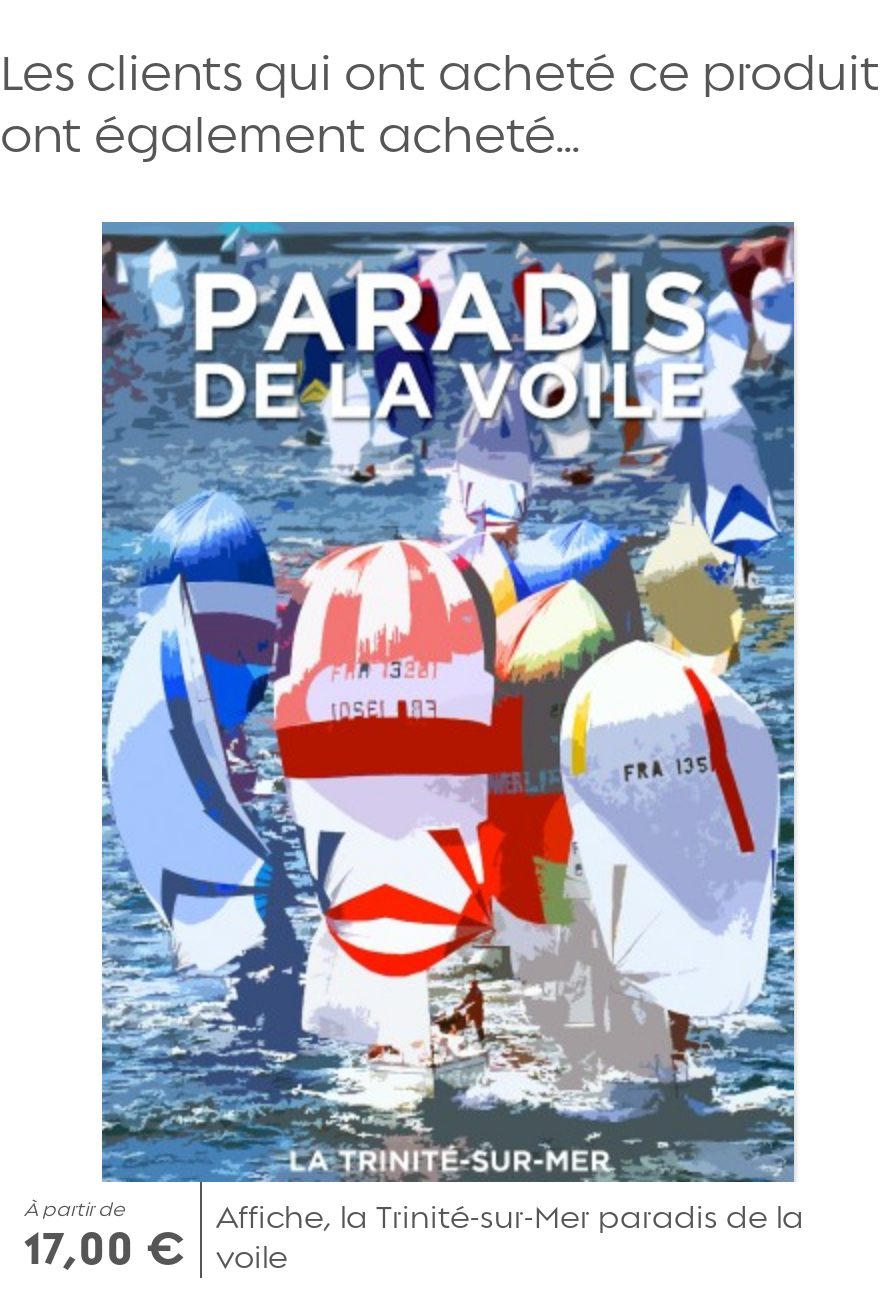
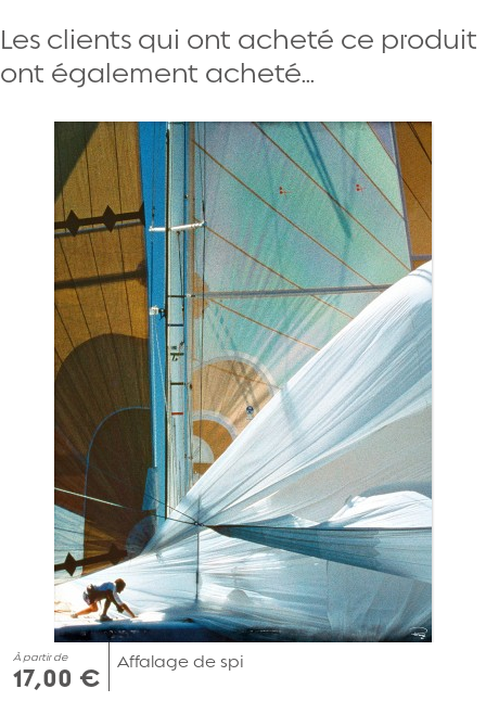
- [image]
- Affiche, la Trinité-sur-Mer paradis de la
- voile
+ [image]
+ Affalage de spi
